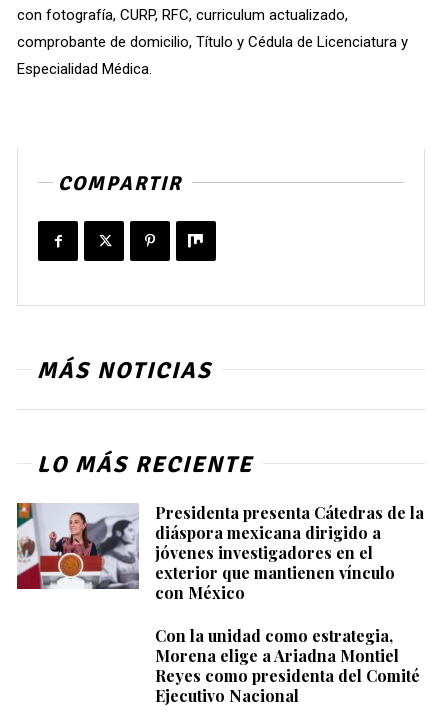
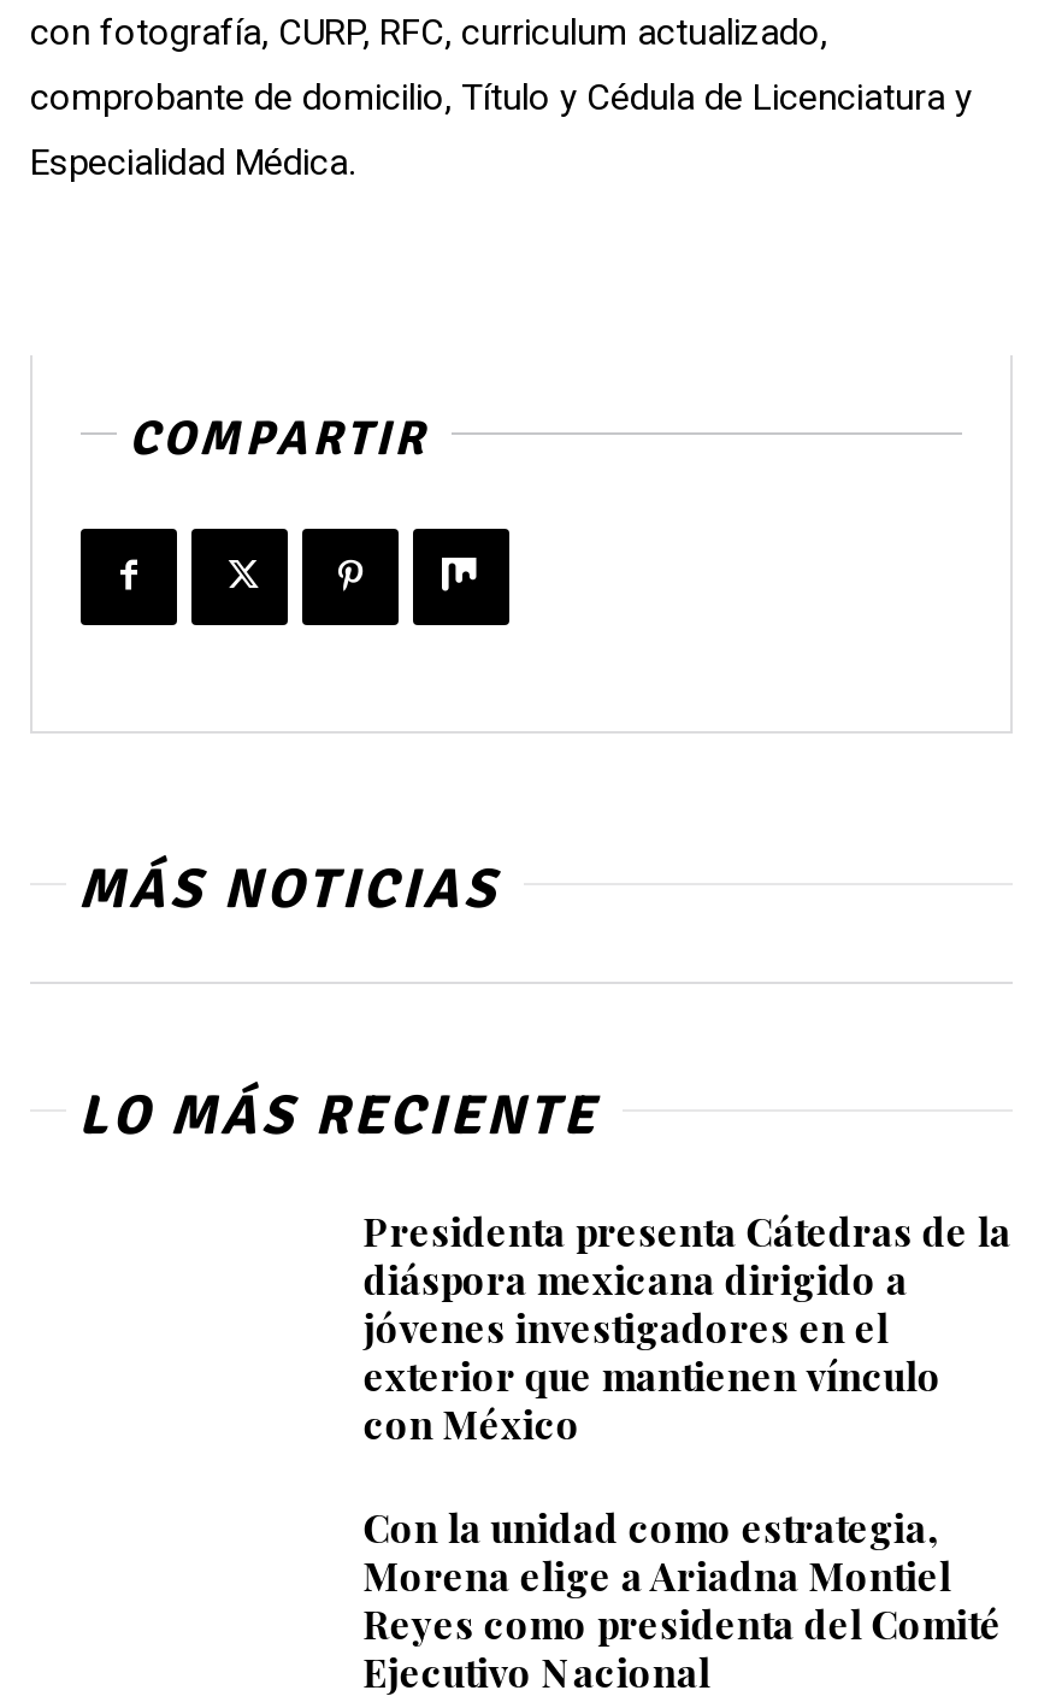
- [image]
